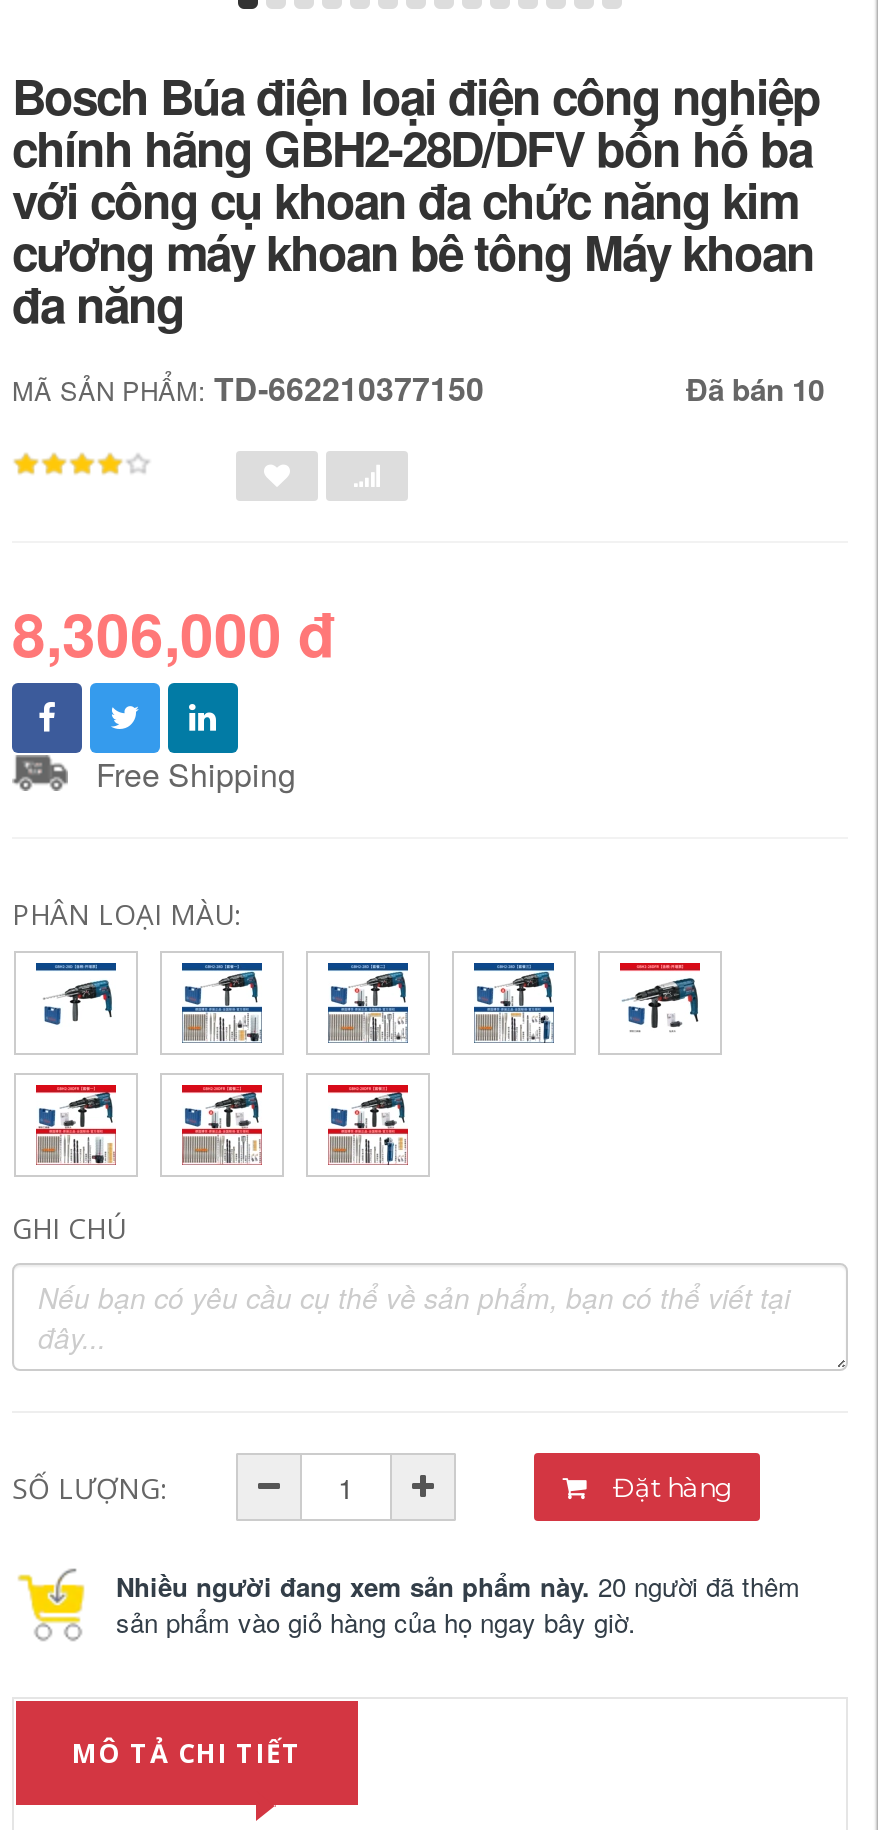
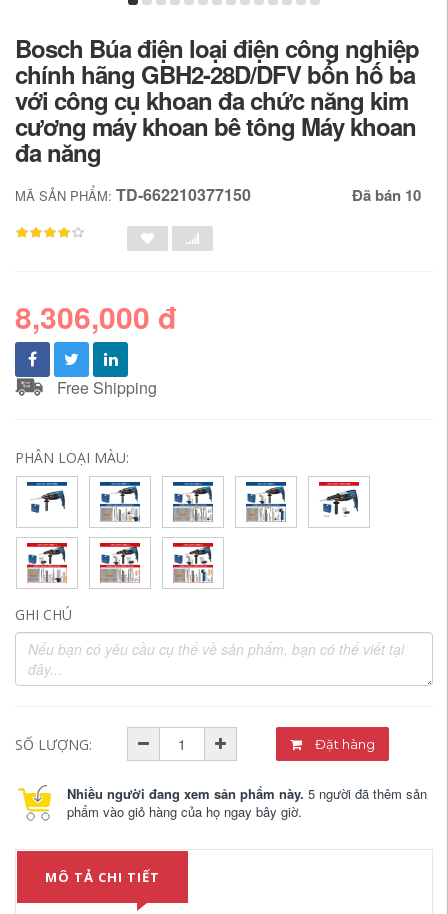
- Nhiều người đang xem sản phẩm này. 20 người đã thêm
- sản phẩm vào giỏ hàng của họ ngay bây giờ.
+ Nhiều người đang xem sản phẩm này. 5 người đã thêm sản
+ phẩm vào giỏ hàng của họ ngay bây giờ.
